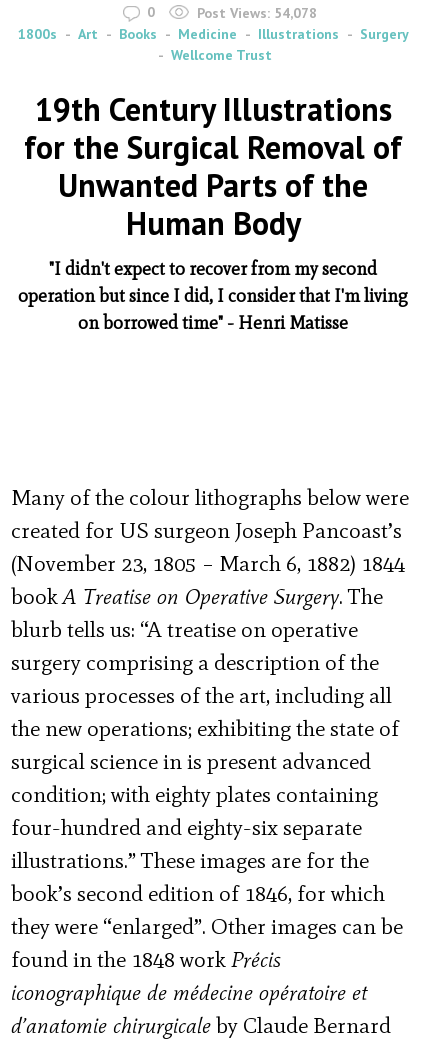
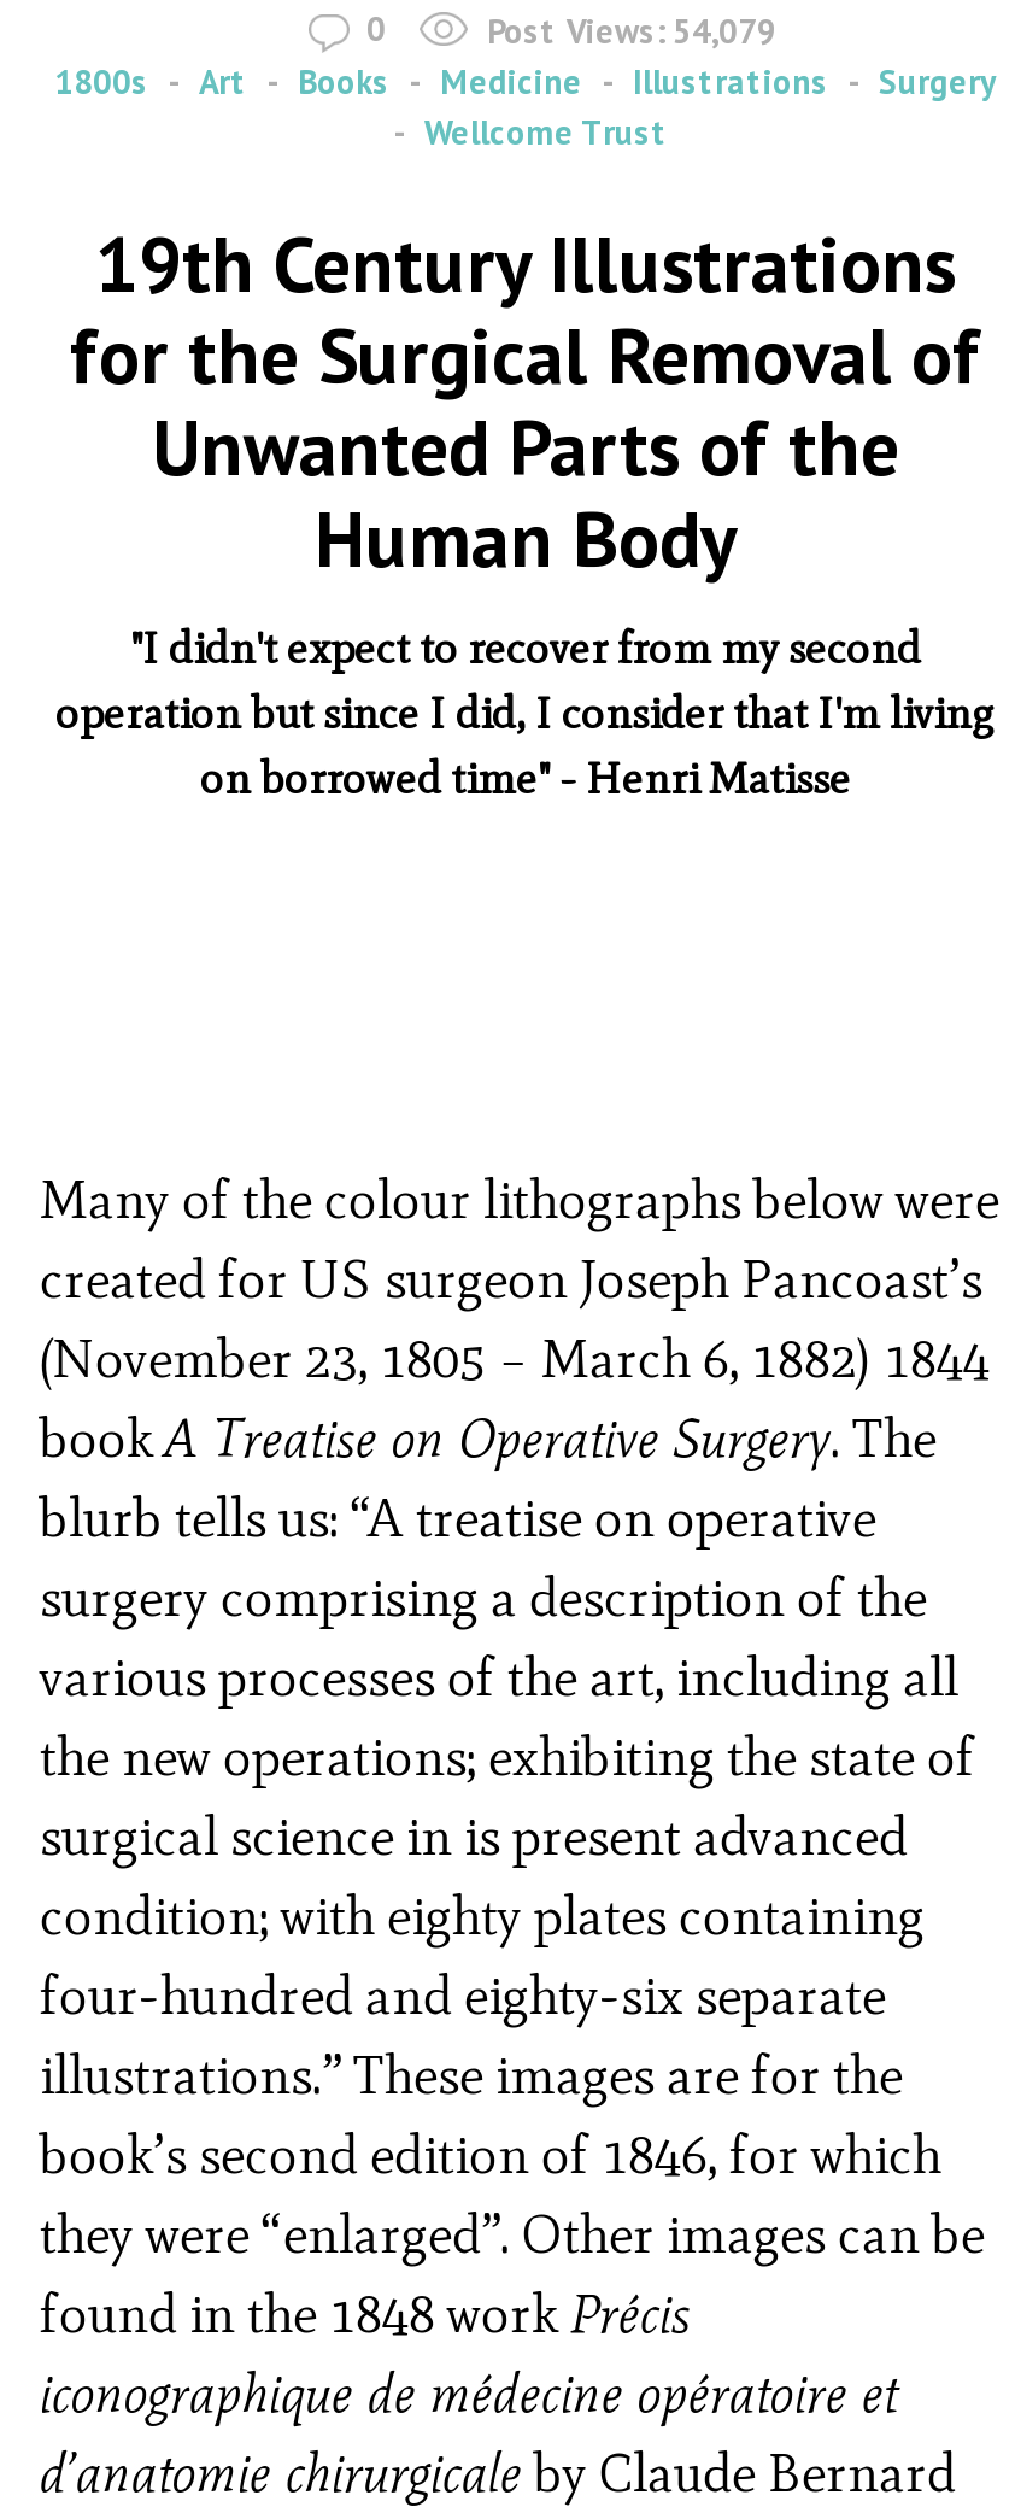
- Post Views: 54,078
+ Post Views: 54,079
